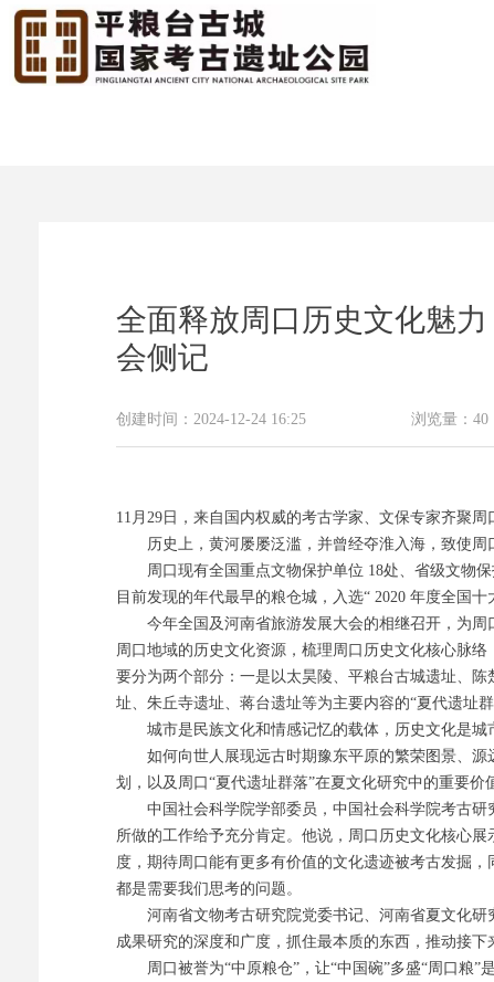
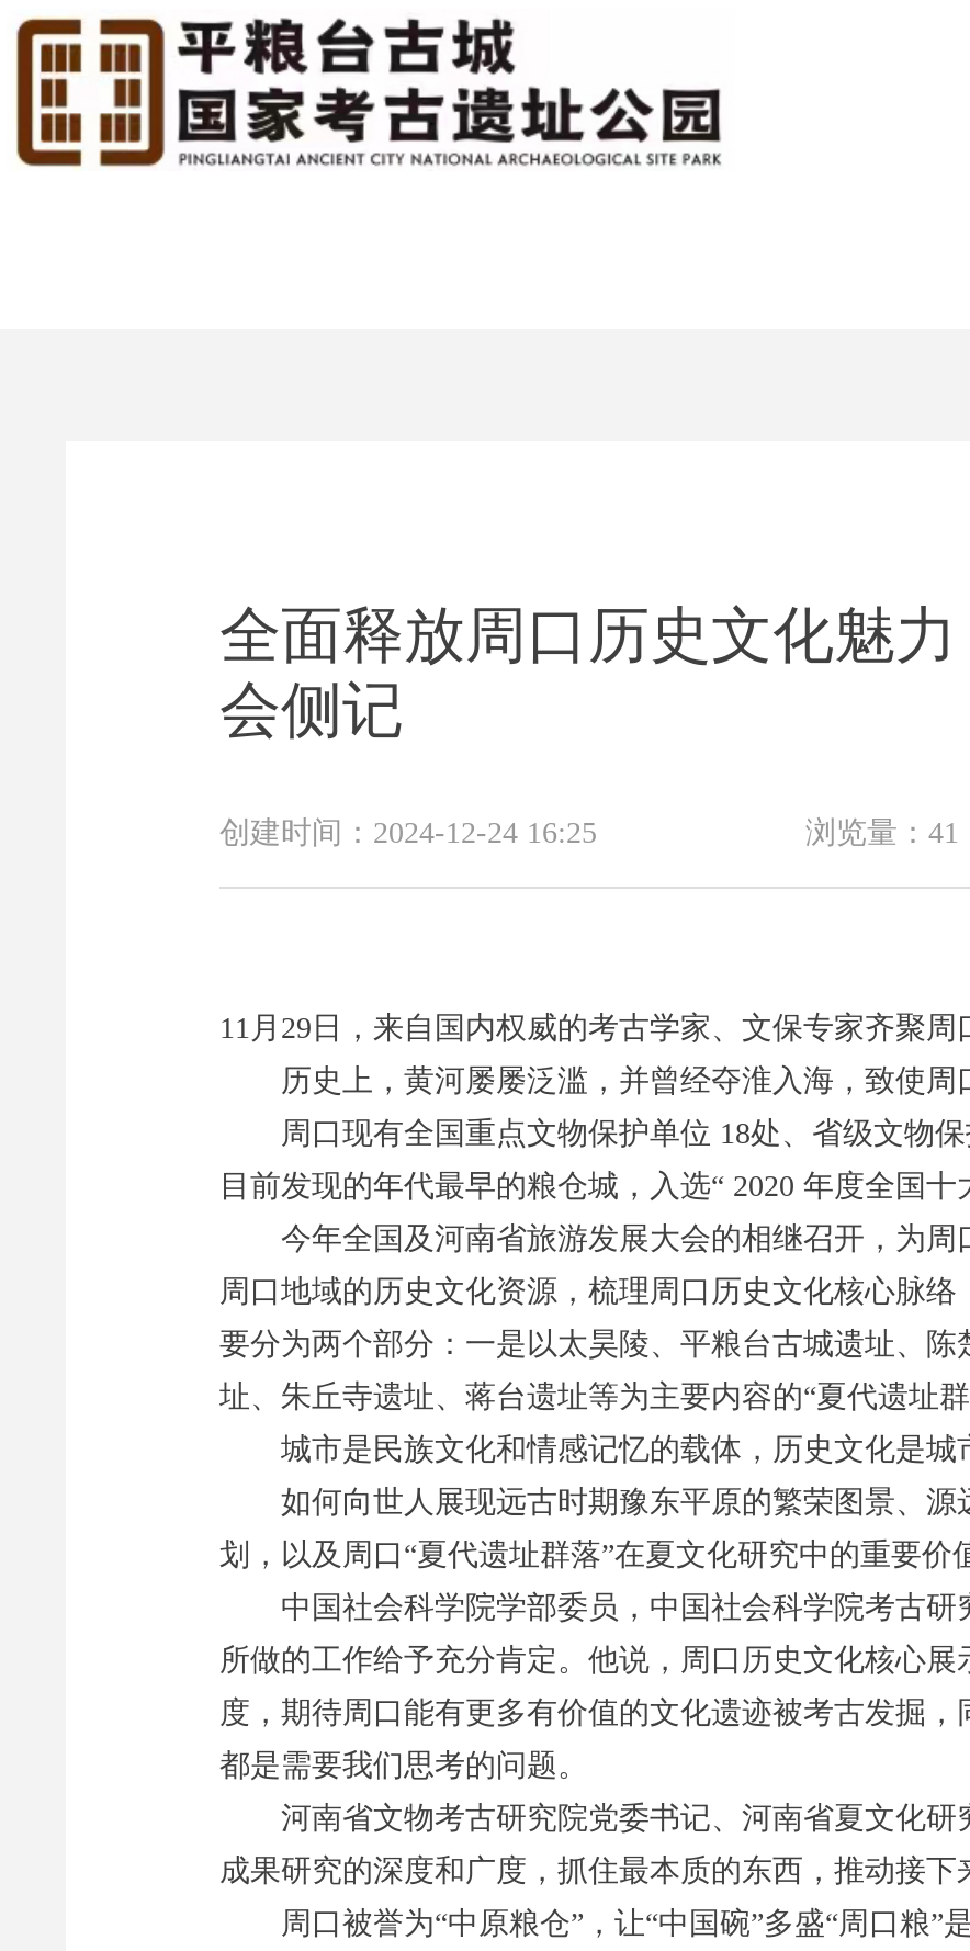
- 浏览量：40
+ 浏览量：41
